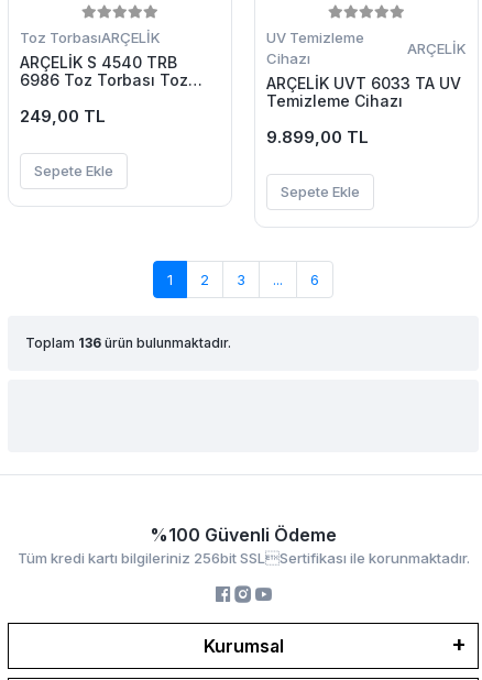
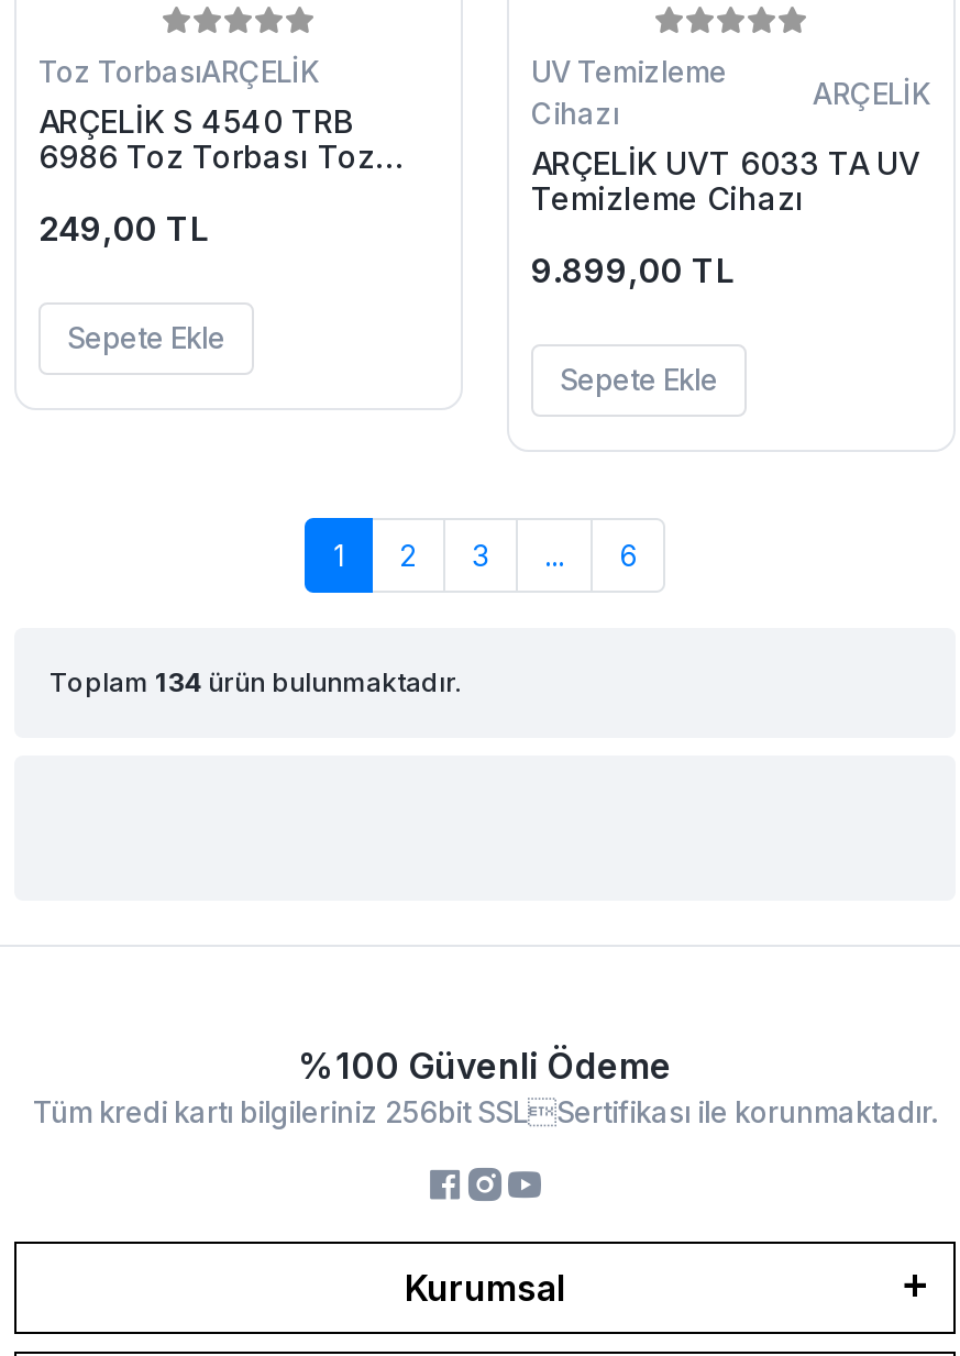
- Toplam 136 ürün bulunmaktadır.
+ Toplam 134 ürün bulunmaktadır.
